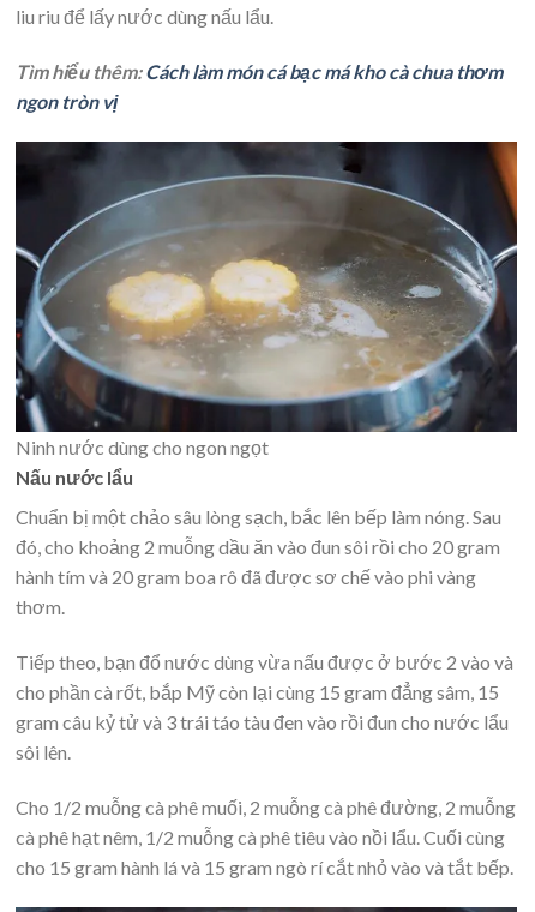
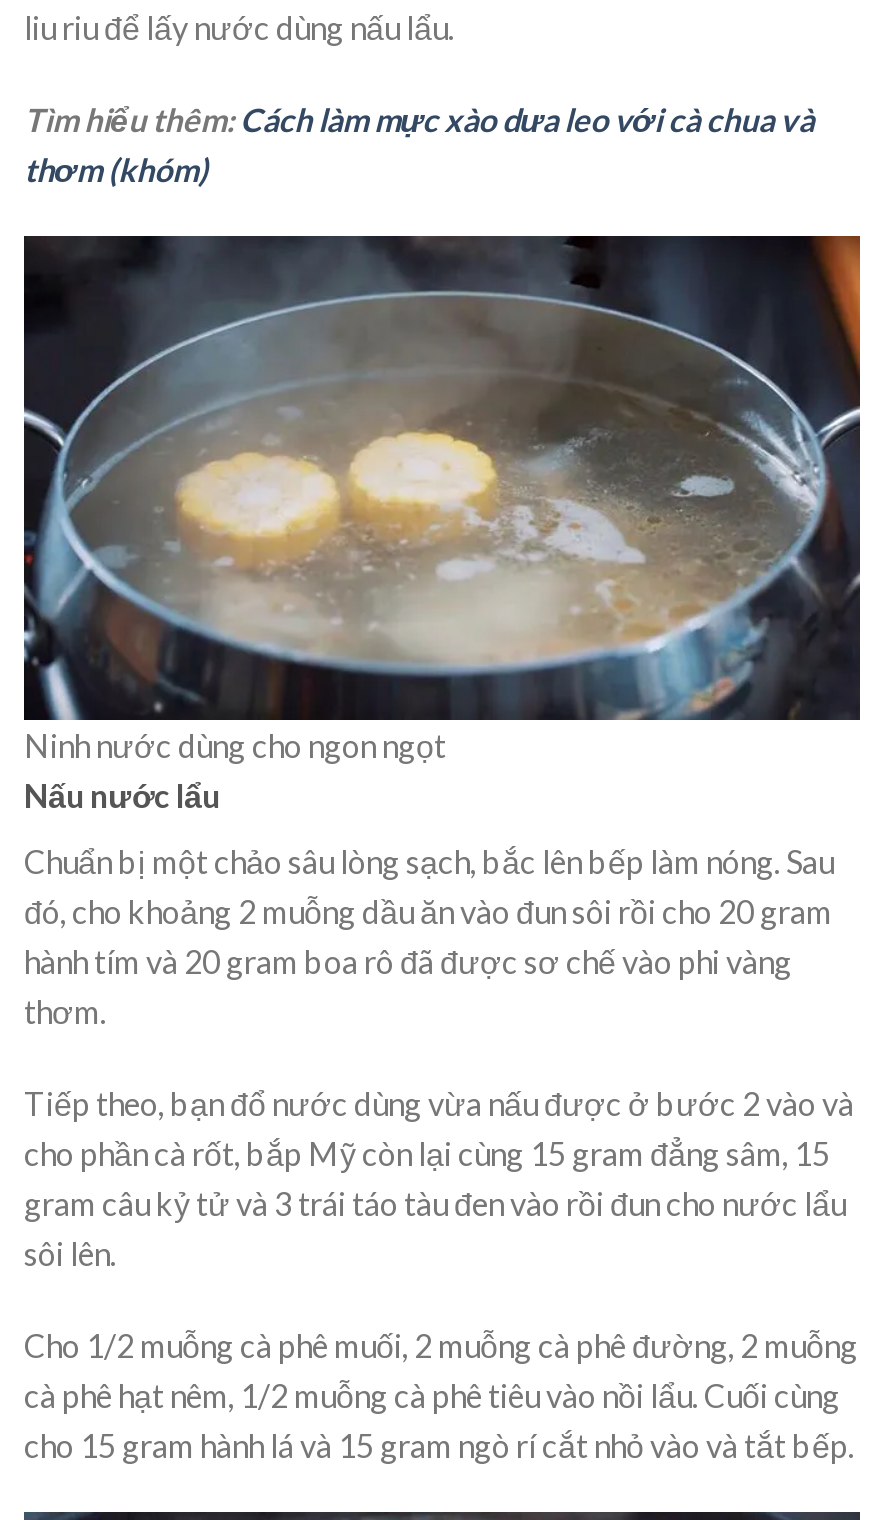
- Tìm hiểu thêm: Cách làm món cá bạc má kho cà chua thơm
- ngon tròn vị
+ Tìm hiểu thêm: Cách làm mực xào dưa leo với cà chua và
+ thơm (khóm)
